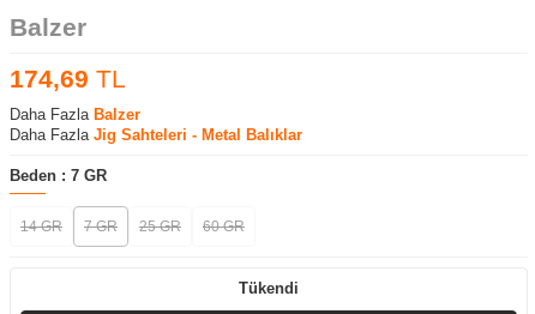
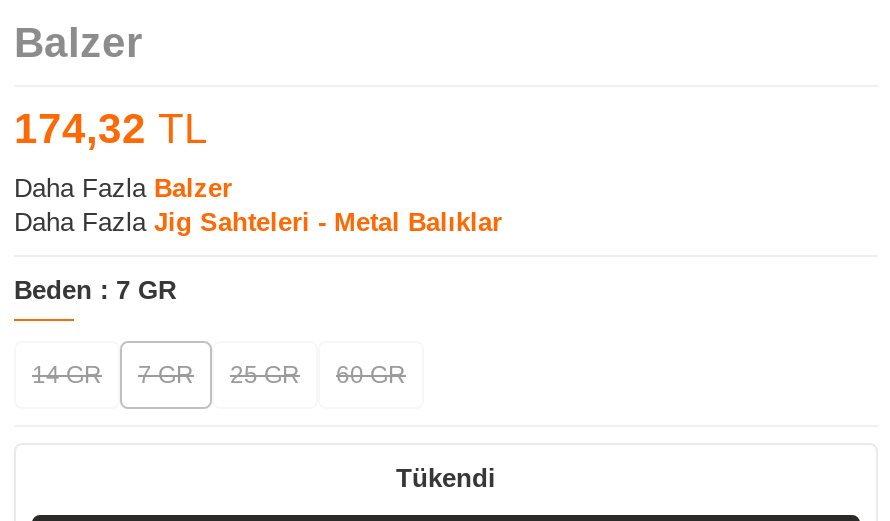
- 174,69 TL
+ 174,32 TL
